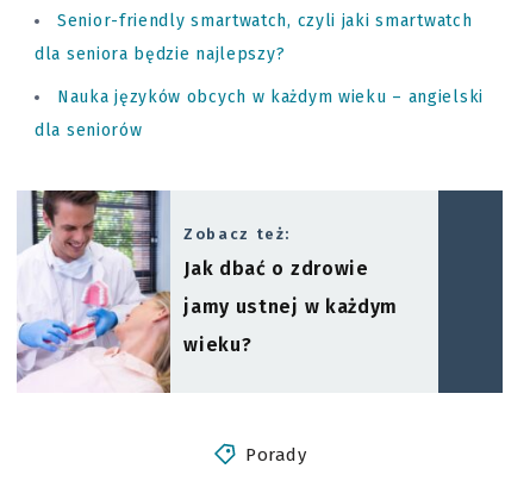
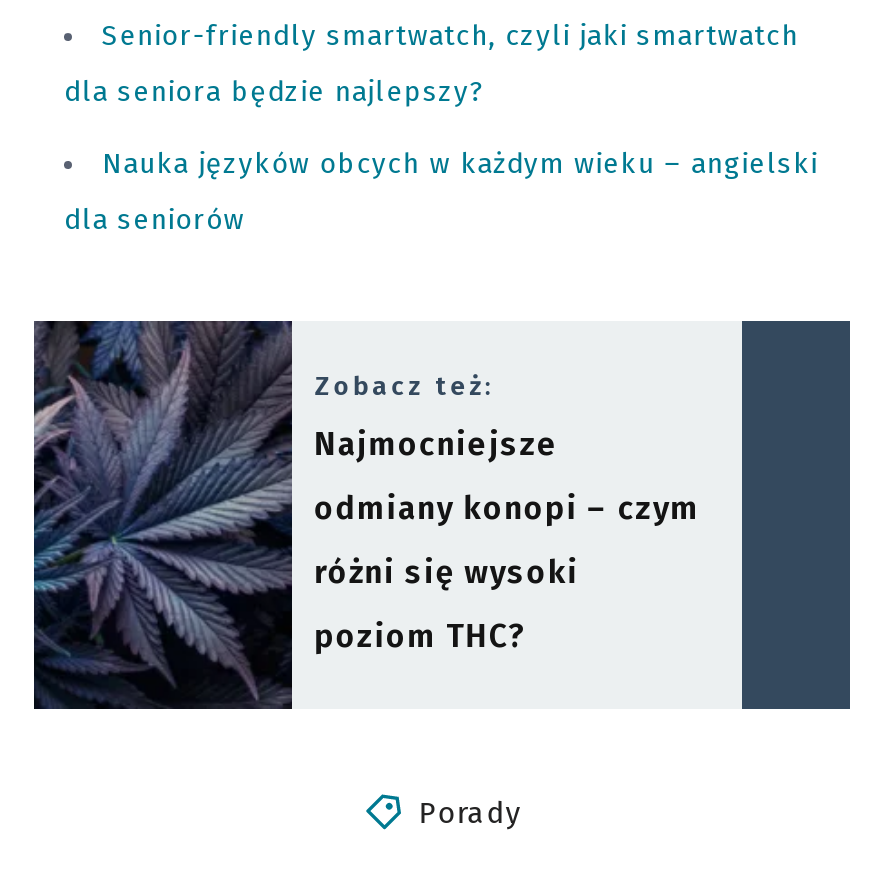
- [image]
- Jak dbać o zdrowie
- jamy ustnej w każdym
- wieku?
+ [image]
+ Najmocniejsze
+ odmiany konopi – czym
+ różni się wysoki
+ poziom THC?
